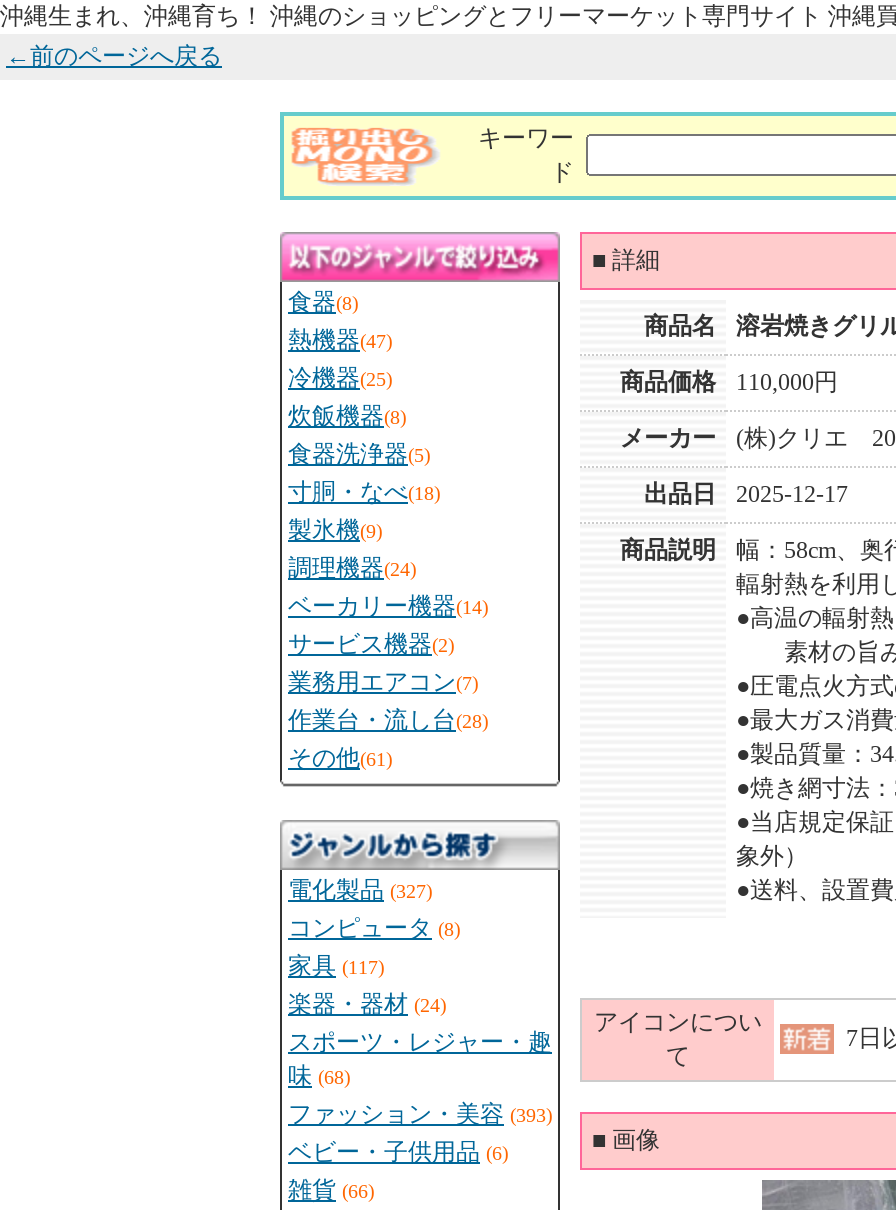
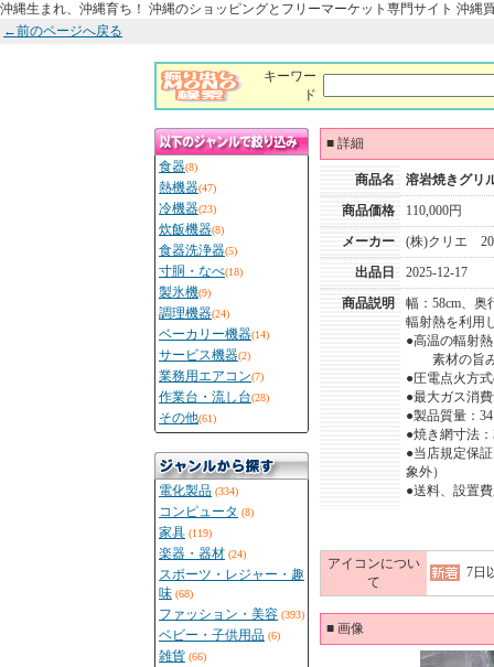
- 冷機器(25)
+ 冷機器(23)

- 電化製品 (327)
+ 電化製品 (334)

- 家具 (117)
+ 家具 (119)
